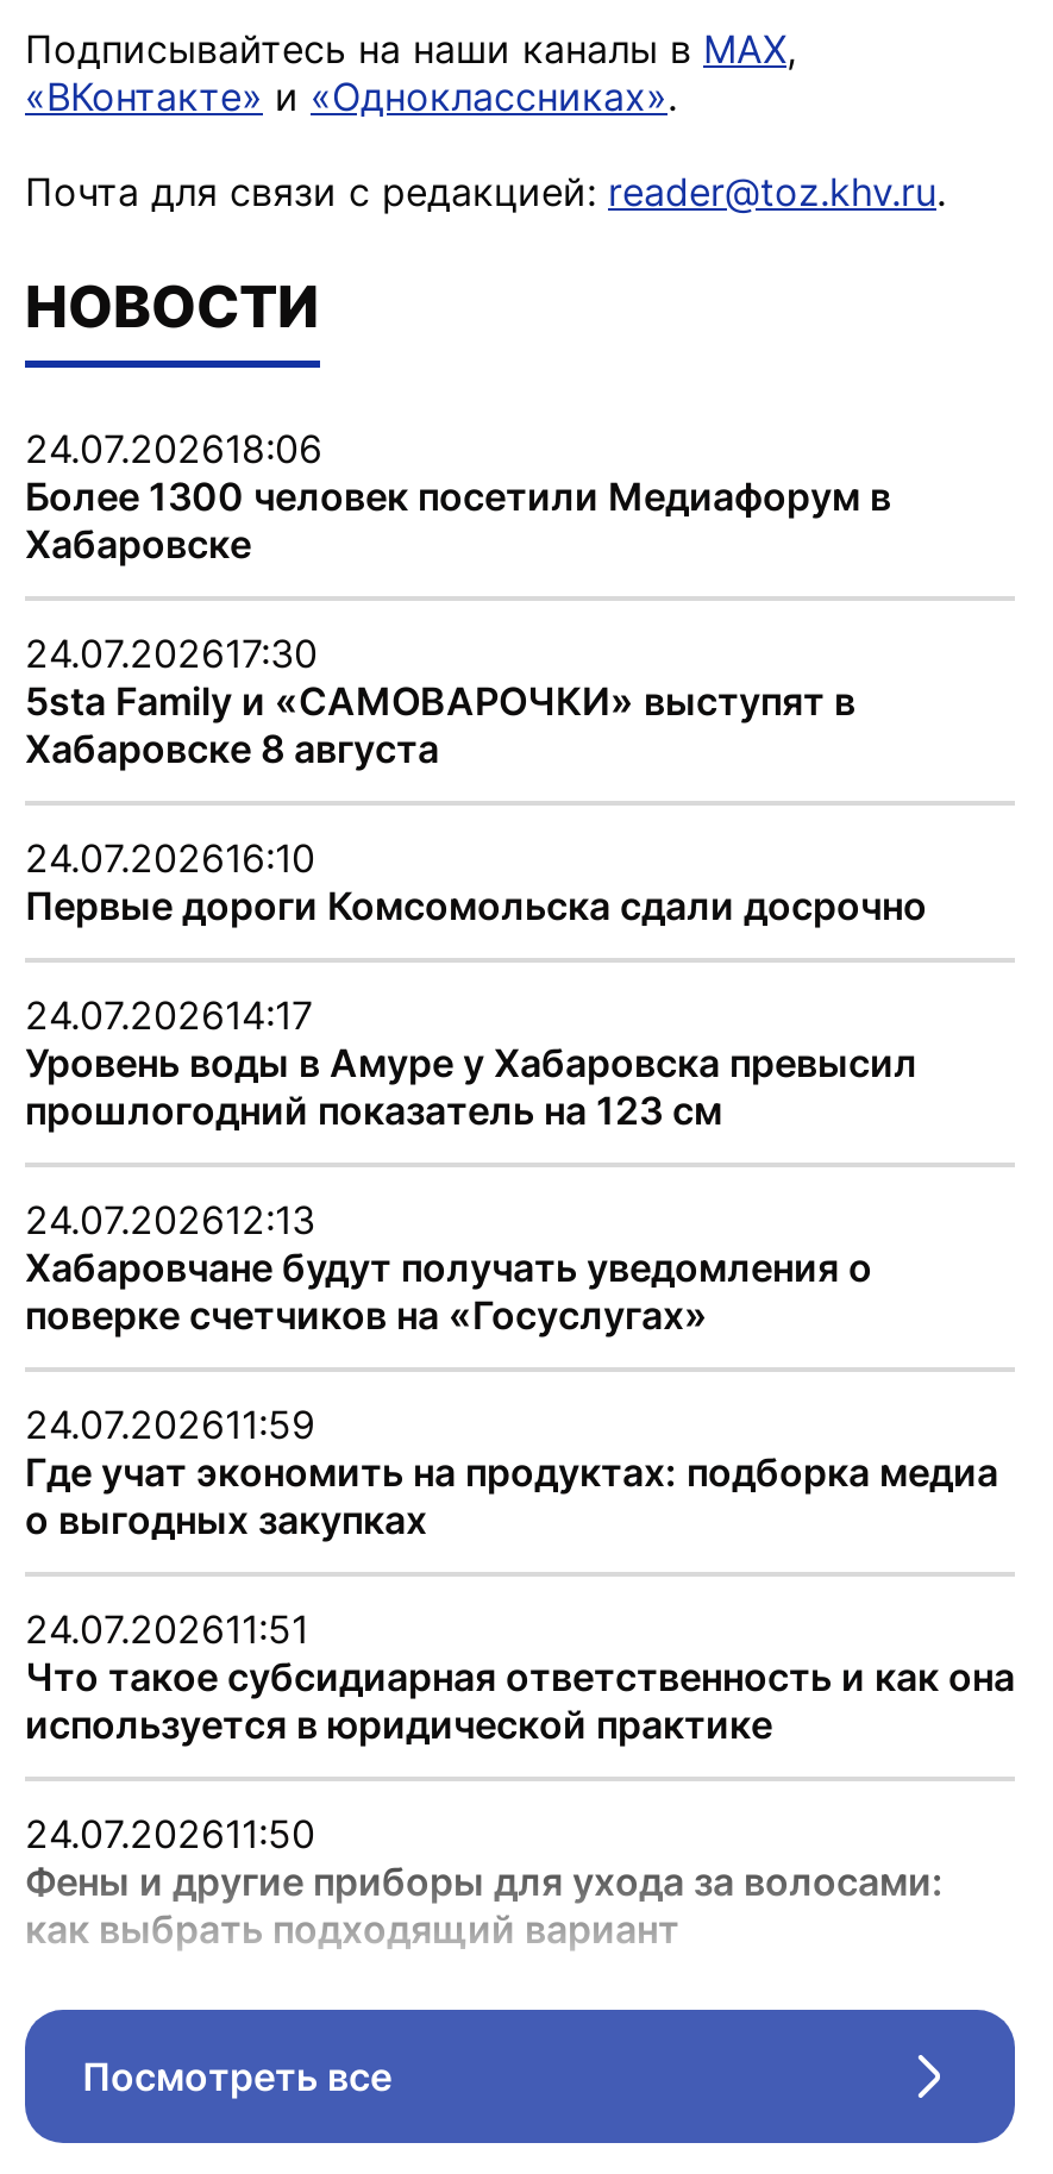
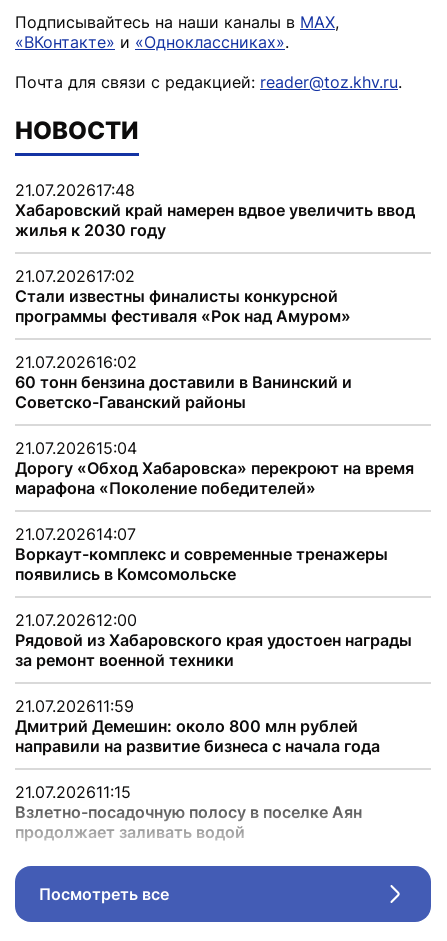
- 24.07.202618:06
- Более 1300 человек посетили Медиафорум в
- Хабаровске
+ 21.07.202617:48
+ Хабаровский край намерен вдвое увеличить ввод
+ жилья к 2030 году

- 24.07.202617:30
- 5sta Family и «САМОВАРОЧКИ» выступят в
- Хабаровске 8 августа
+ 21.07.202617:02
+ Стали известны финалисты конкурсной
+ программы фестиваля «Рок над Амуром»

- 24.07.202616:10
- Первые дороги Комсомольска сдали досрочно
+ 21.07.202616:02
+ 60 тонн бензина доставили в Ванинский и
+ Советско-Гаванский районы

- 24.07.202614:17
- Уровень воды в Амуре у Хабаровска превысил
- прошлогодний показатель на 123 см
+ 21.07.202615:04
+ Дорогу «Обход Хабаровска» перекроют на время
+ марафона «Поколение победителей»

- 24.07.202612:13
- Хабаровчане будут получать уведомления о
- поверке счетчиков на «Госуслугах»
+ 21.07.202614:07
+ Воркаут-комплекс и современные тренажеры
+ появились в Комсомольске

- 24.07.202611:59
- Где учат экономить на продуктах: подборка медиа
- о выгодных закупках
+ 21.07.202612:00
+ Рядовой из Хабаровского края удостоен награды
+ за ремонт военной техники

- 24.07.202611:51
- Что такое субсидиарная ответственность и как она
- используется в юридической практике
+ 21.07.202611:59
+ Дмитрий Демешин: около 800 млн рублей
+ направили на развитие бизнеса с начала года

- 24.07.202611:50
- Фены и другие приборы для ухода за волосами:
- как выбрать подходящий вариант
+ 21.07.202611:15
+ Взлетно-посадочную полосу в поселке Аян
+ продолжает заливать водой
